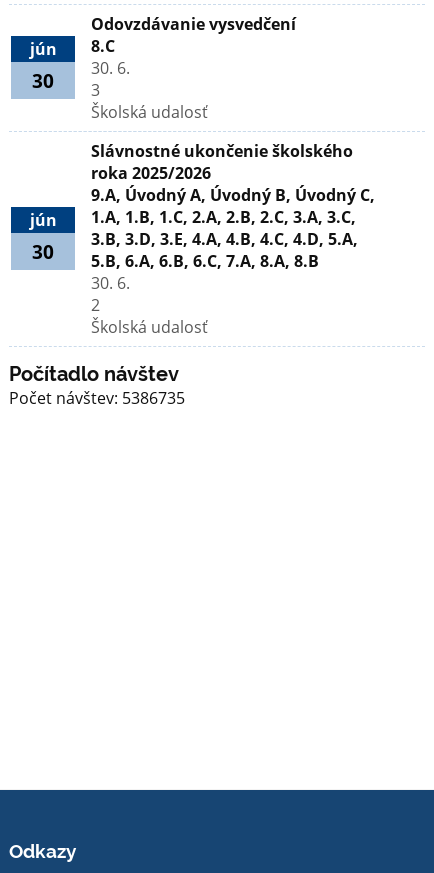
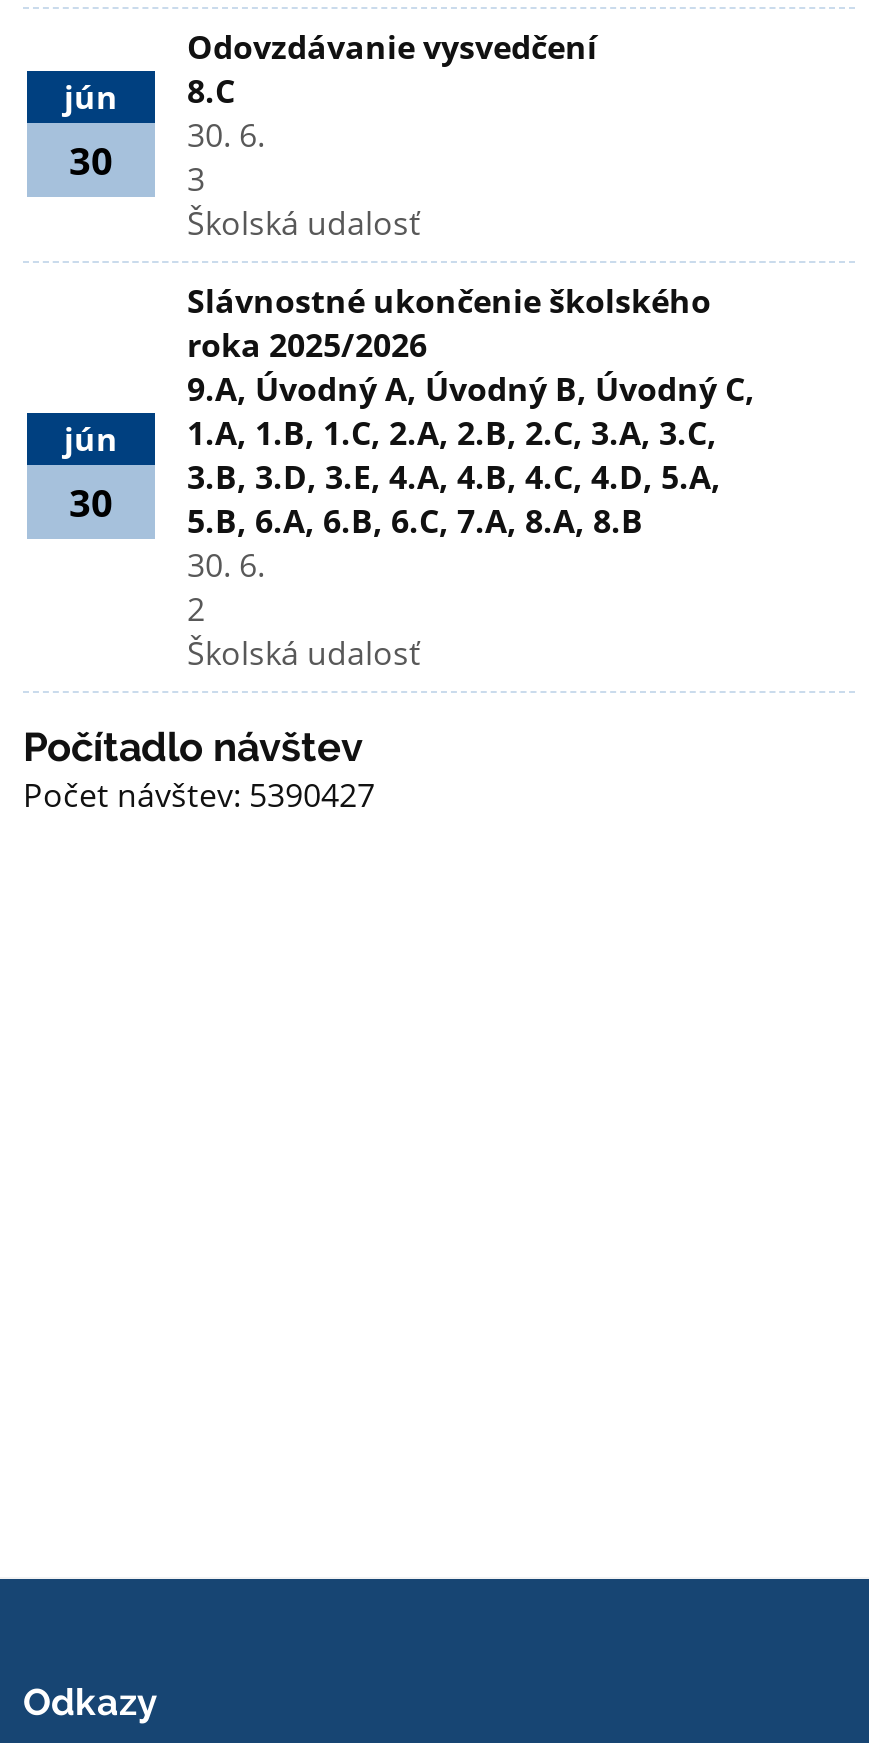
- Počet návštev: 5386735
+ Počet návštev: 5390427
